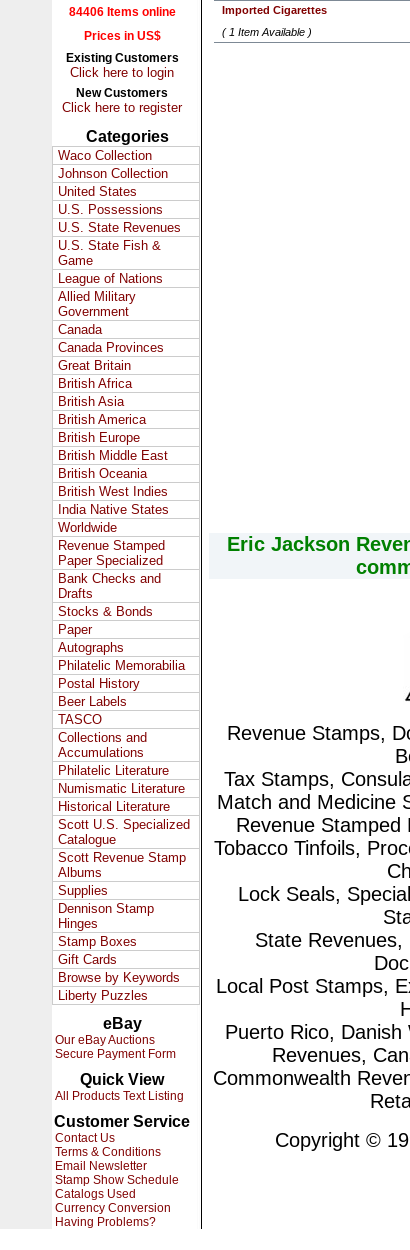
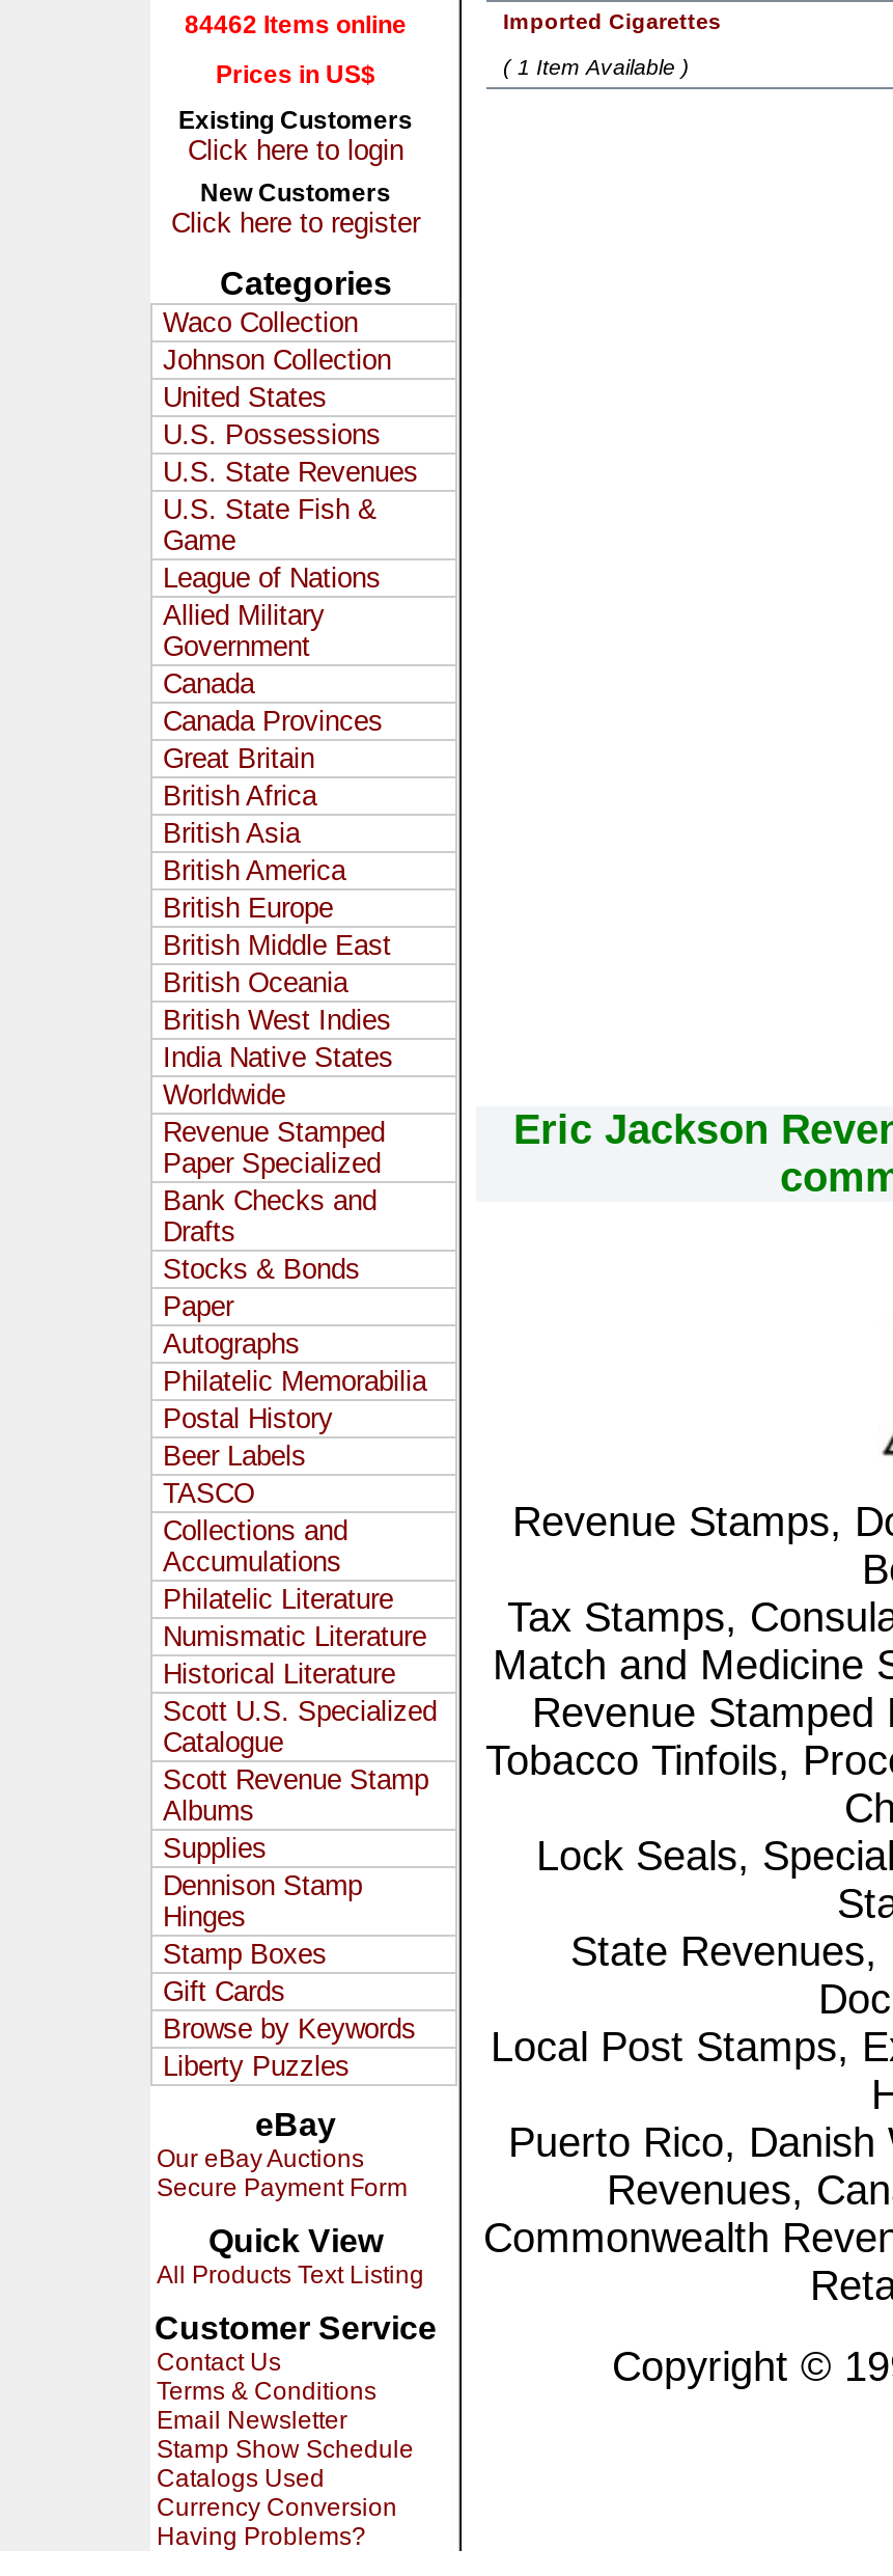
- 84406 Items online
+ 84462 Items online
